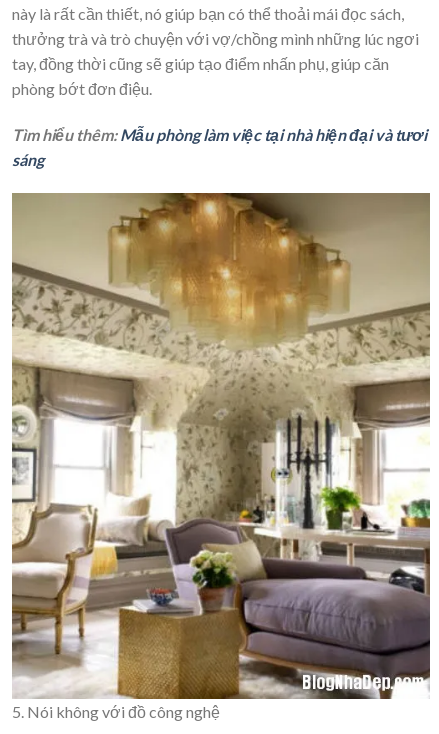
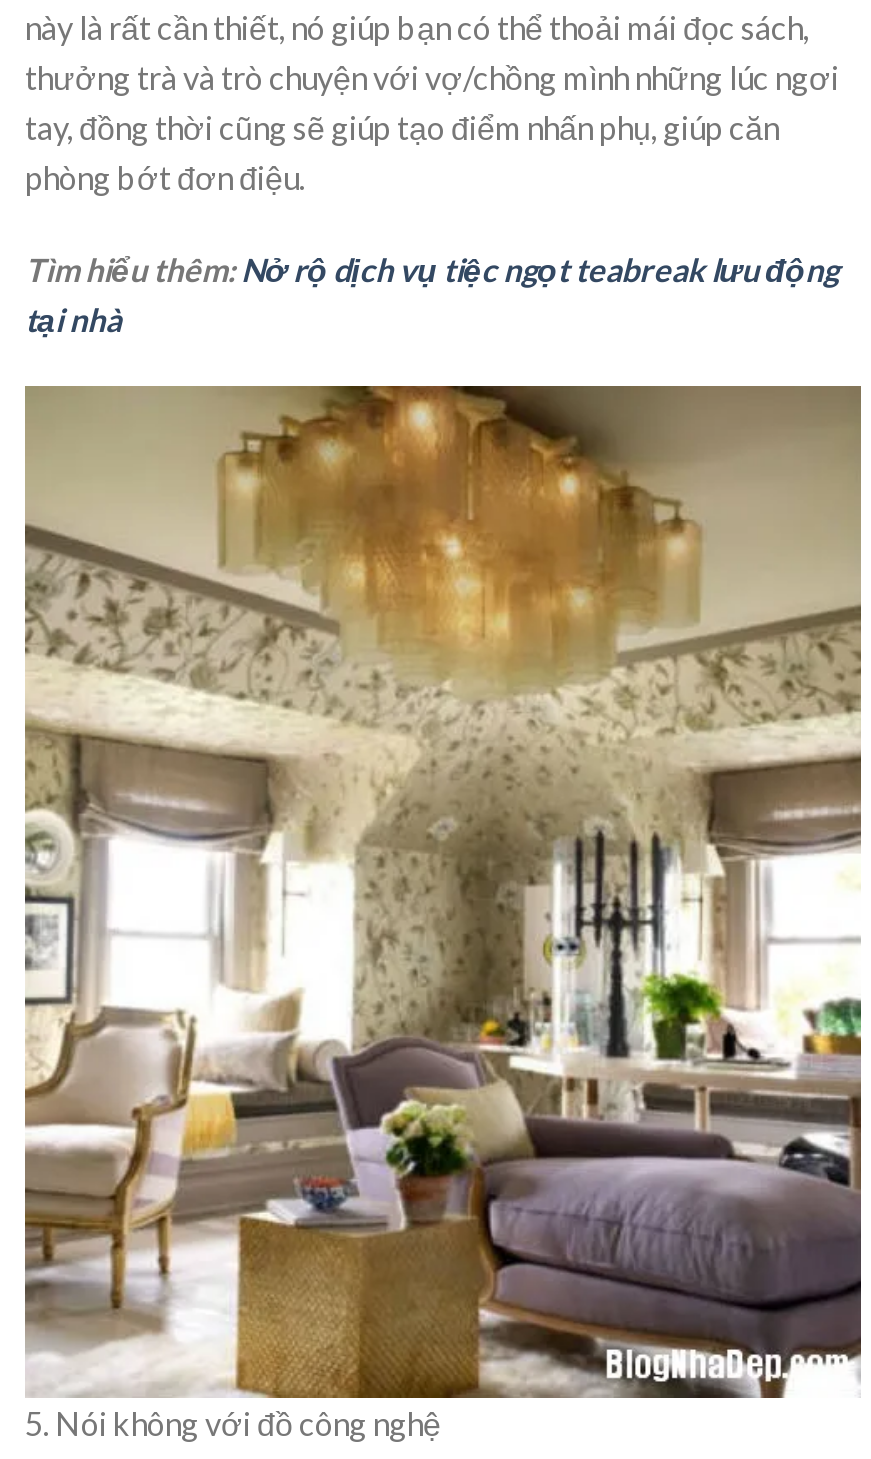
- Tìm hiểu thêm: Mẫu phòng làm việc tại nhà hiện đại và tươi
- sáng
+ Tìm hiểu thêm: Nở rộ dịch vụ tiệc ngọt teabreak lưu động
+ tại nhà
